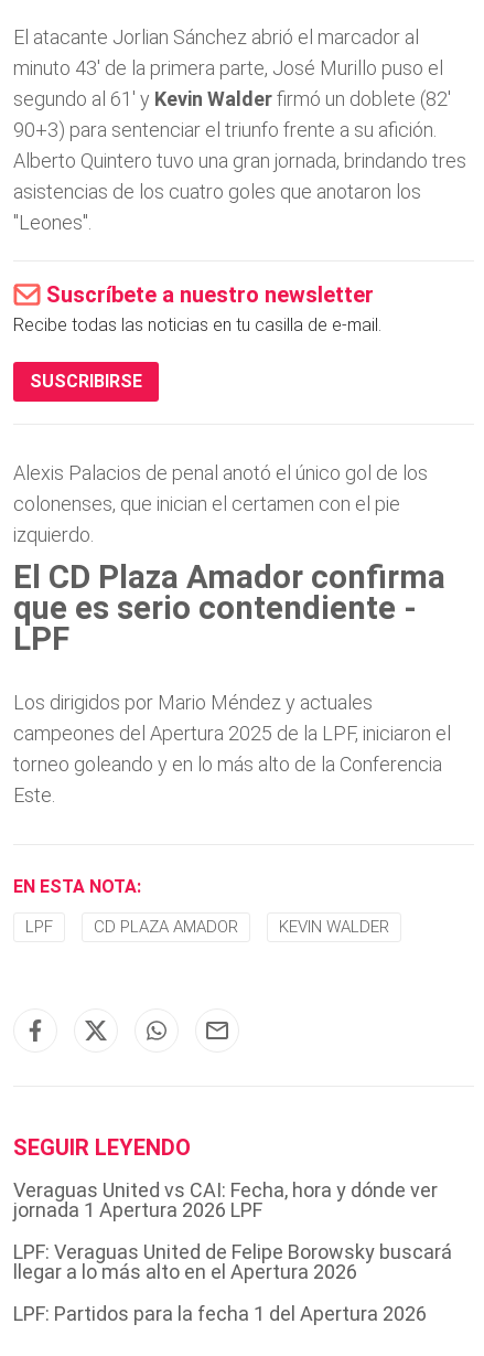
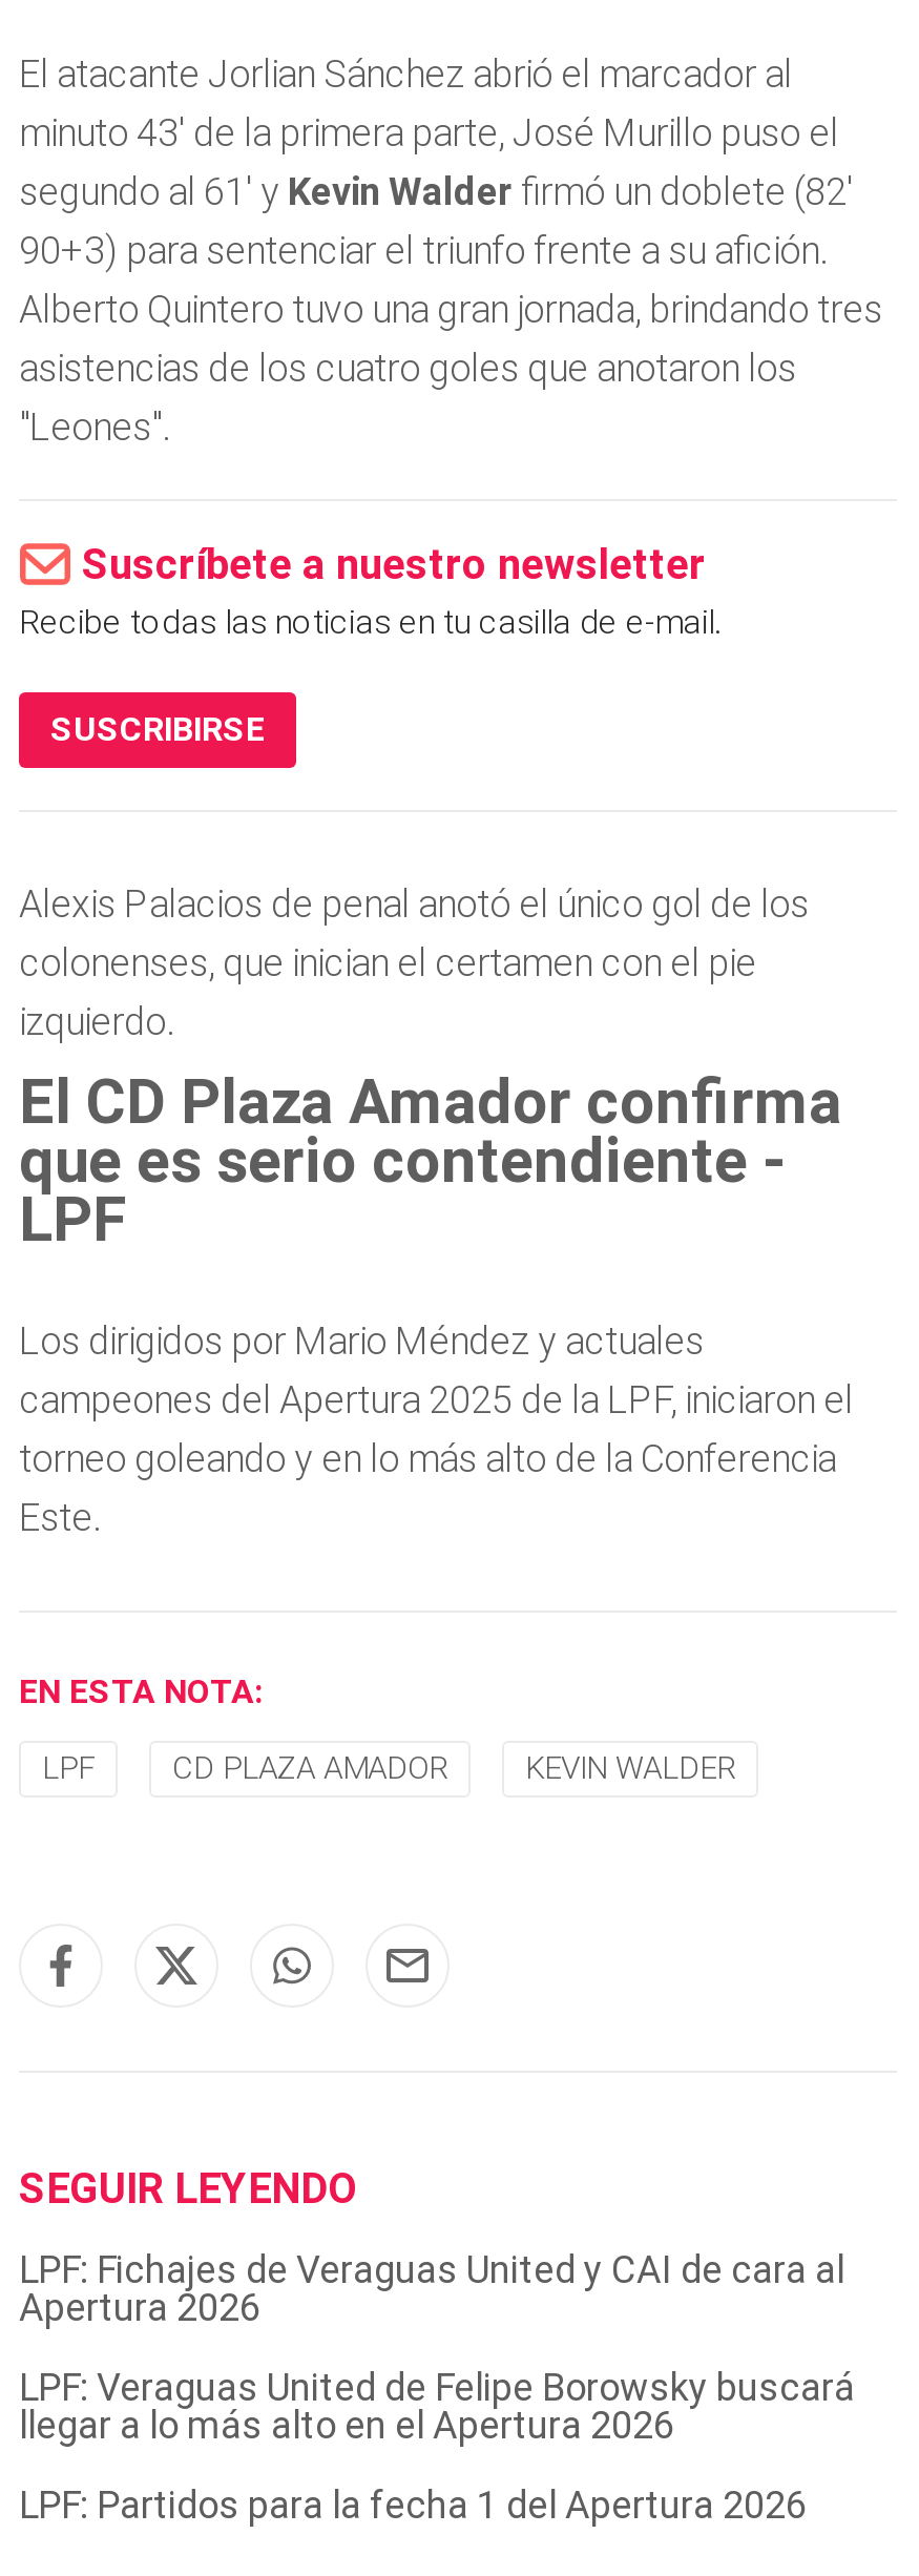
- Veraguas United vs CAI: Fecha, hora y dónde ver
- jornada 1 Apertura 2026 LPF
+ LPF: Fichajes de Veraguas United y CAI de cara al
+ Apertura 2026
